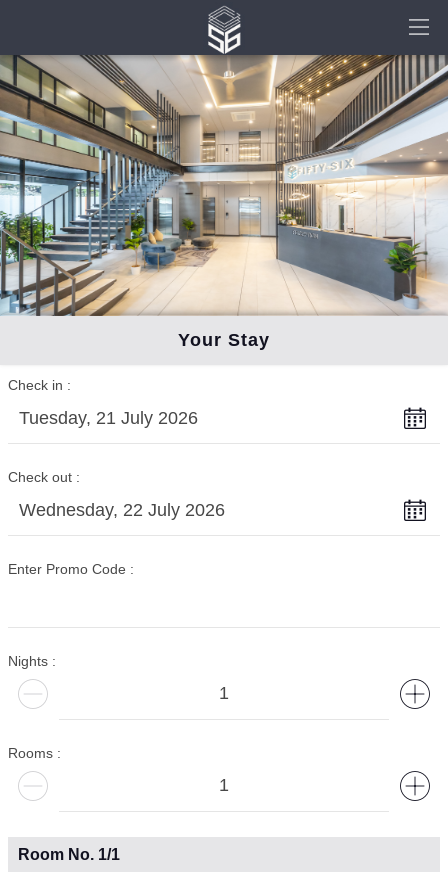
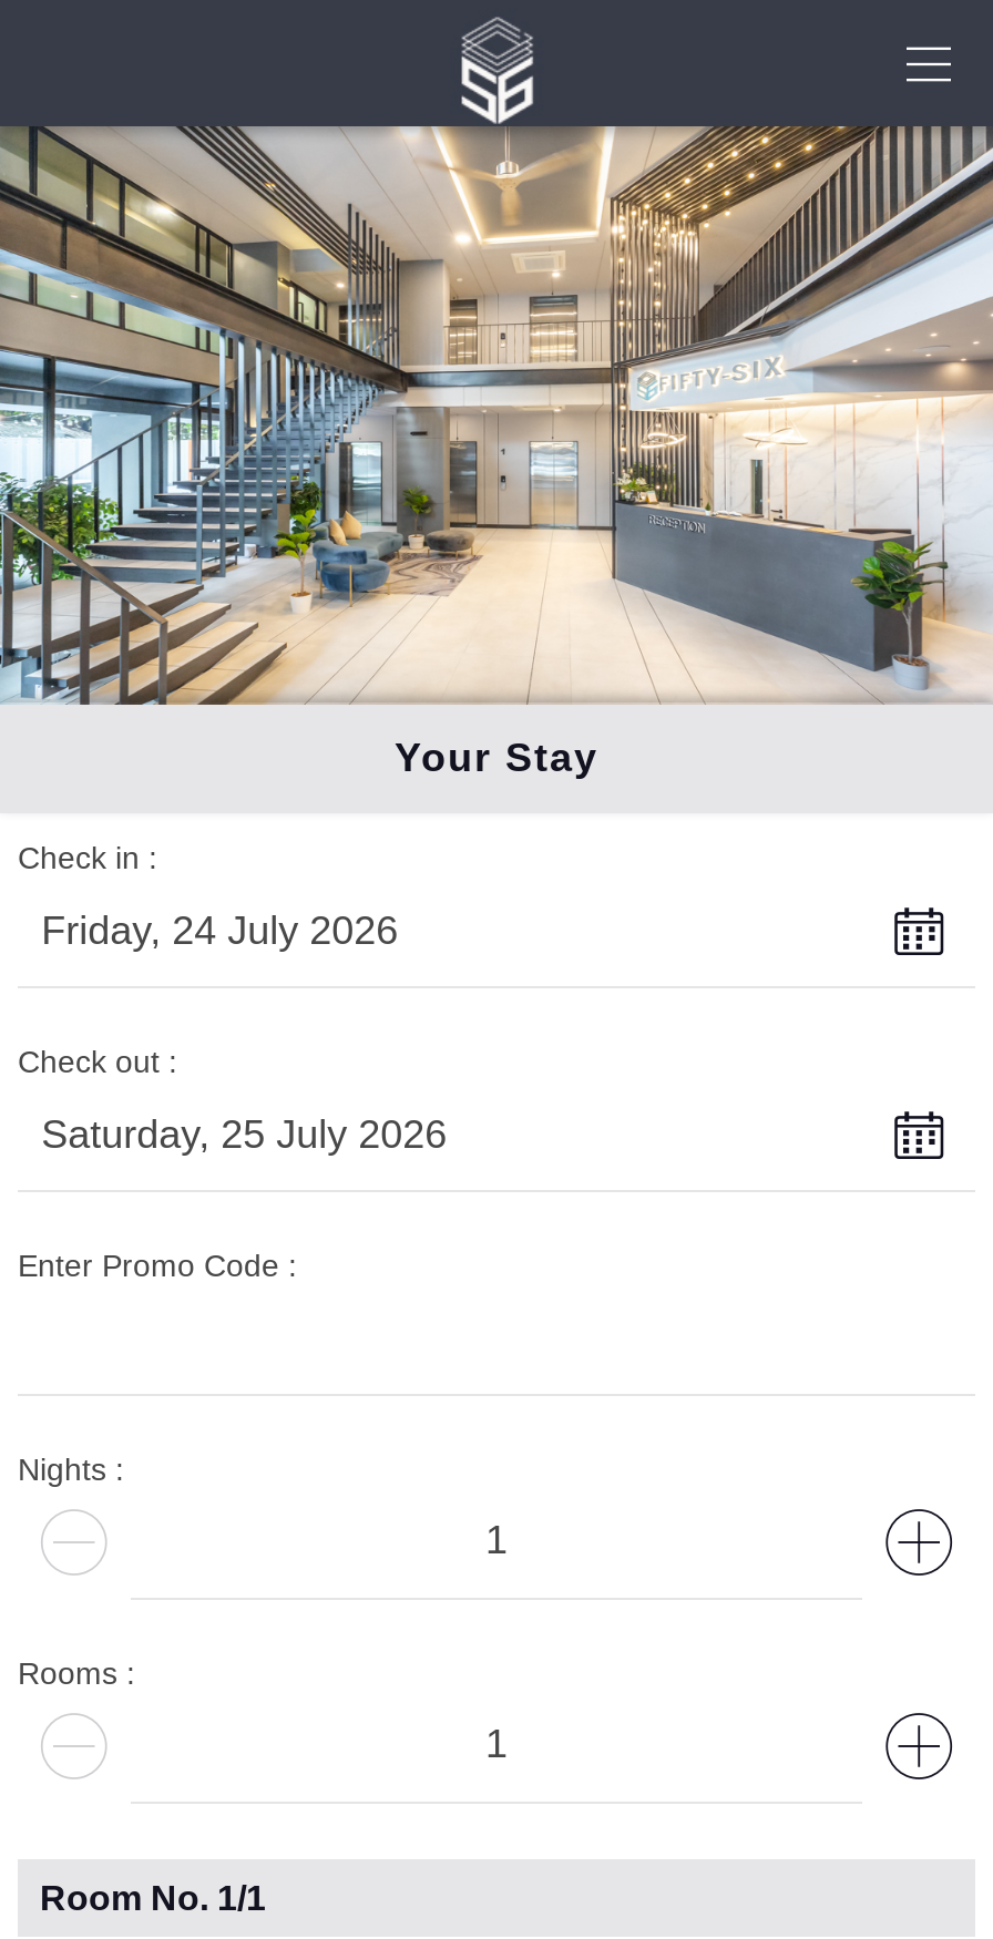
- Tuesday, 21 July 2026
+ Friday, 24 July 2026

- Wednesday, 22 July 2026
+ Saturday, 25 July 2026
